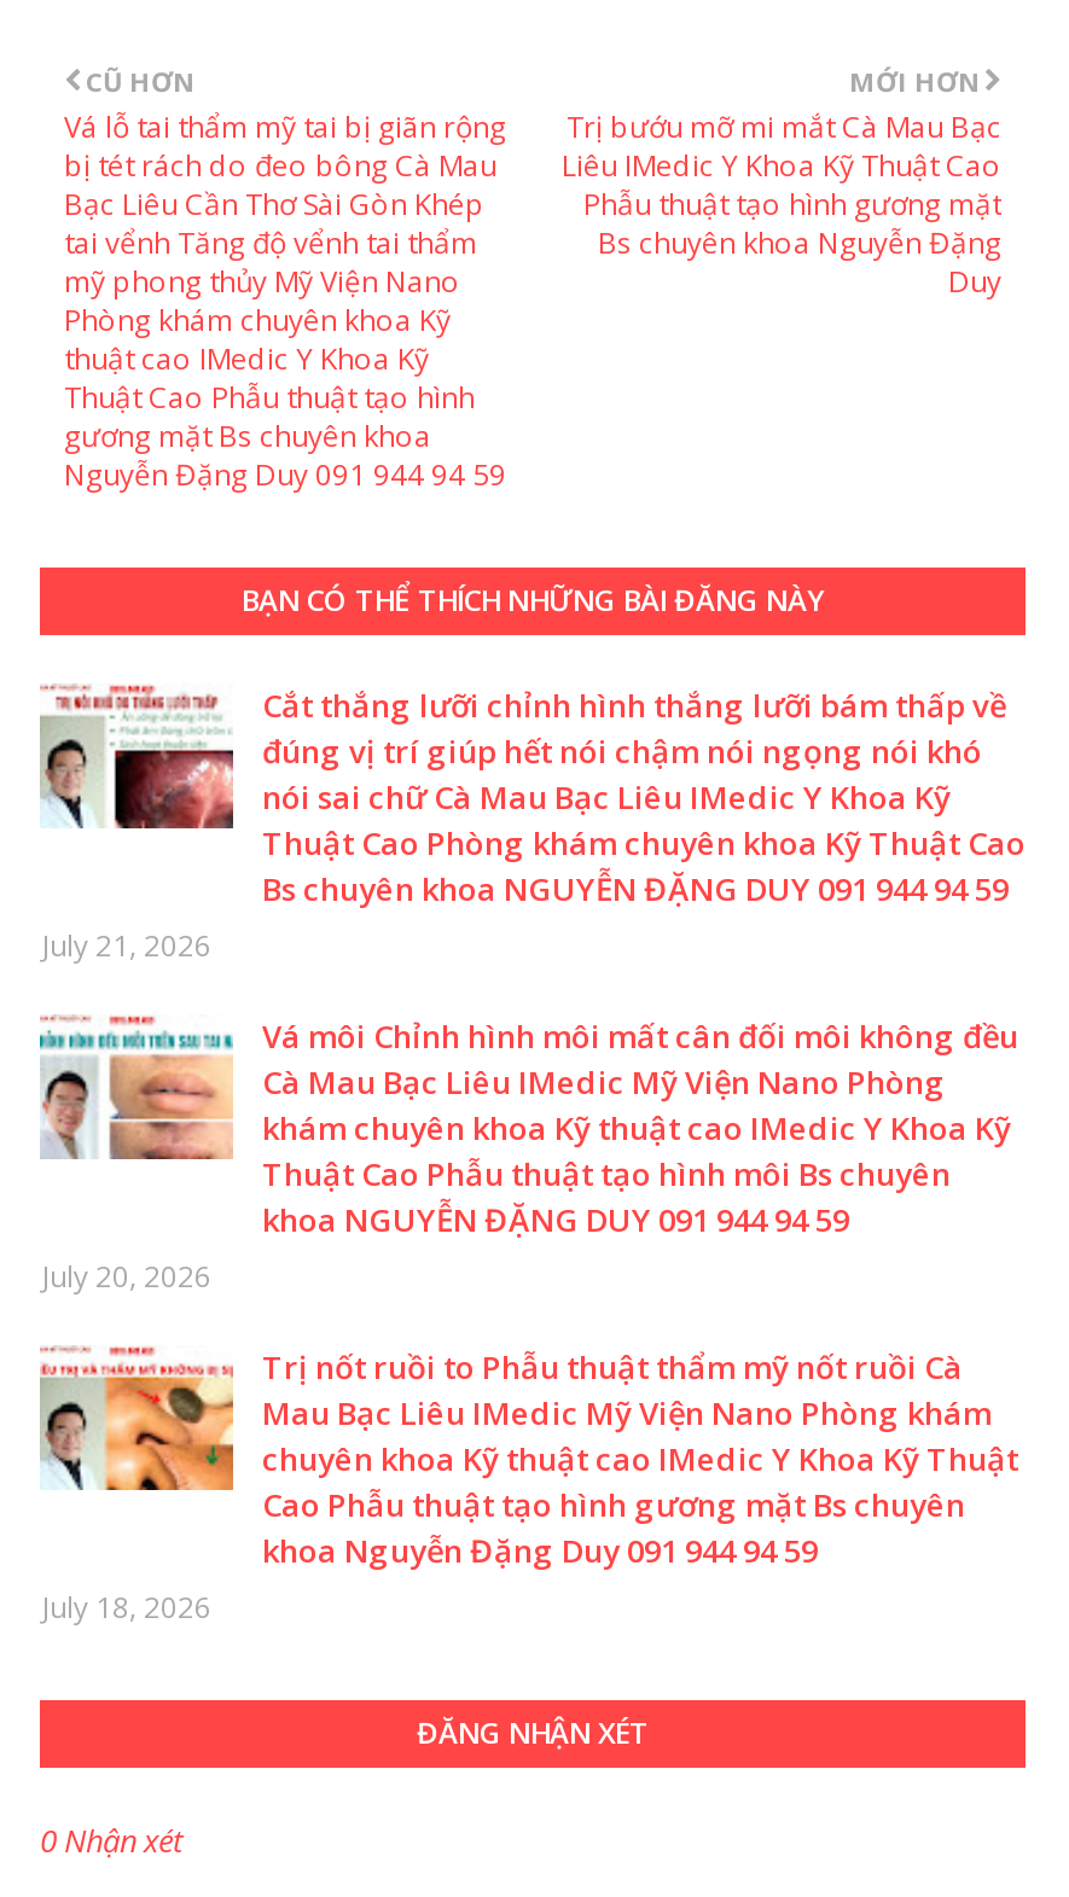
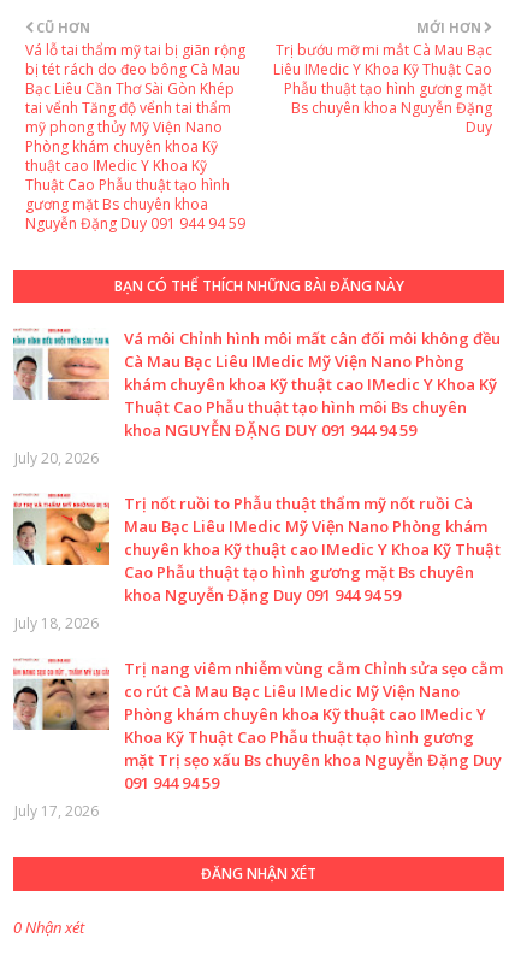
- [image]
- Cắt thắng lưỡi chỉnh hình thắng lưỡi bám thấp về
- đúng vị trí giúp hết nói chậm nói ngọng nói khó
- nói sai chữ Cà Mau Bạc Liêu IMedic Y Khoa Kỹ
- Thuật Cao Phòng khám chuyên khoa Kỹ Thuật Cao
- Bs chuyên khoa NGUYỄN ĐẶNG DUY 091 944 94 59
- July 21, 2026

moved up: [image] | Vá môi Chỉnh hình môi mất cân đối môi không đều | Cà Mau Bạc Liêu IMedic Mỹ Viện Nano Phòng | ... | khoa Nguyễn Đặng Duy 091 944 94 59 | July 18, 2026

+ [image]
+ Trị nang viêm nhiễm vùng cằm Chỉnh sửa sẹo cằm
+ co rút Cà Mau Bạc Liêu IMedic Mỹ Viện Nano
+ Phòng khám chuyên khoa Kỹ thuật cao IMedic Y
+ Khoa Kỹ Thuật Cao Phẫu thuật tạo hình gương
+ mặt Trị sẹo xấu Bs chuyên khoa Nguyễn Đặng Duy
+ 091 944 94 59
+ July 17, 2026
